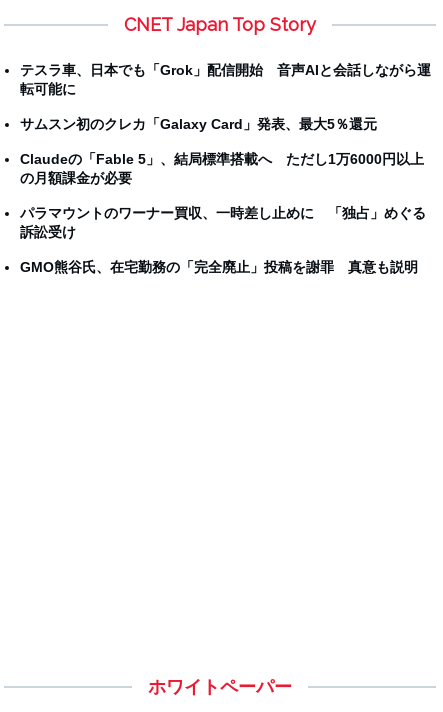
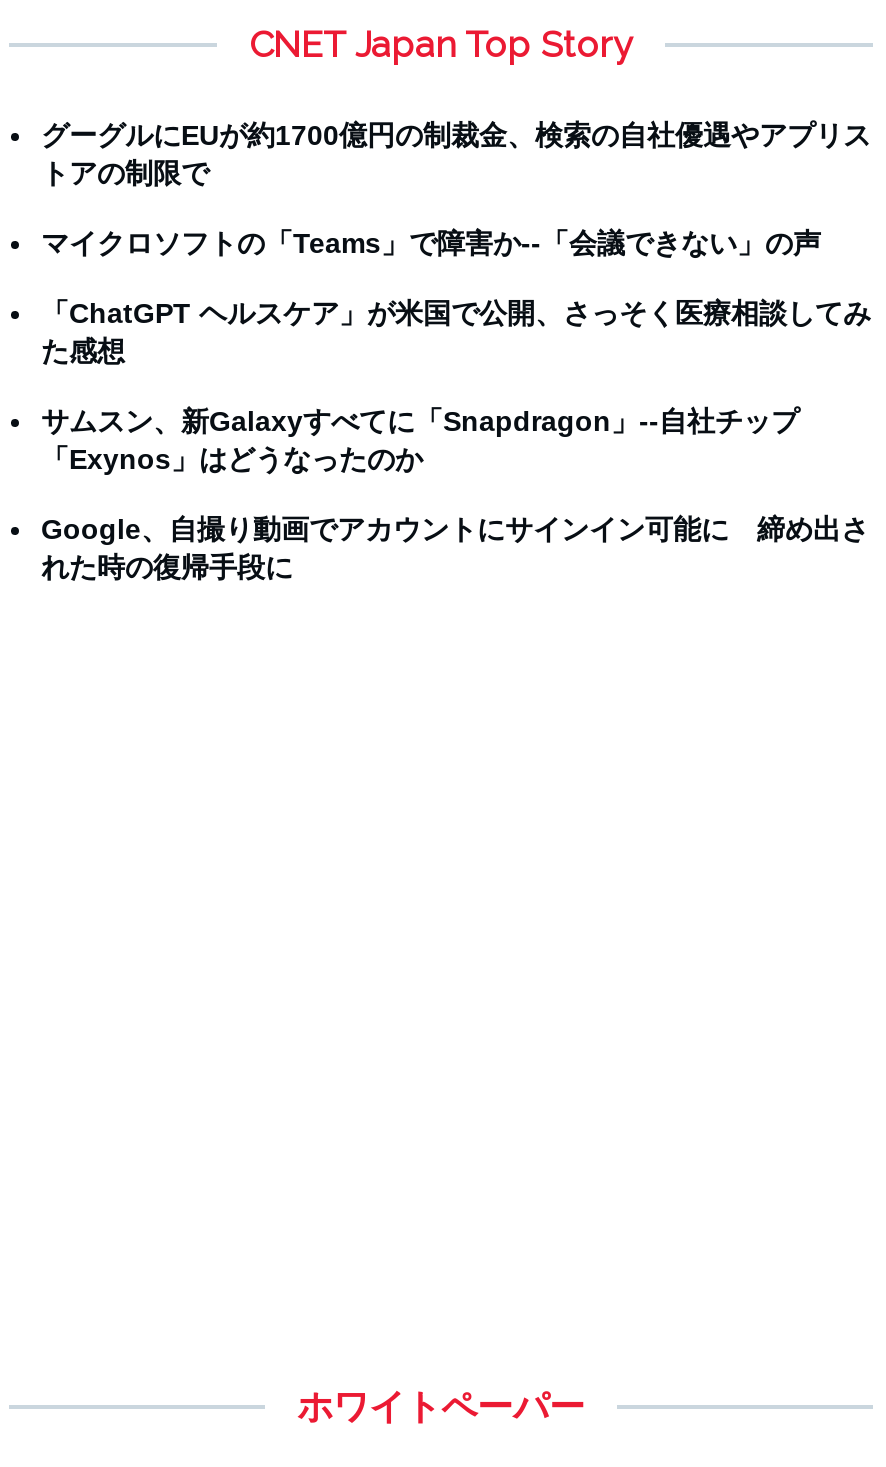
- テスラ車、日本でも「Grok」配信開始 音声AIと会話しながら運
- 転可能に
+ グーグルにEUが約1700億円の制裁金、検索の自社優遇やアプリス
+ トアの制限で

- サムスン初のクレカ「Galaxy Card」発表、最大5％還元
+ マイクロソフトの「Teams」で障害か--「会議できない」の声

- Claudeの「Fable 5」、結局標準搭載へ ただし1万6000円以上
- の月額課金が必要
+ 「ChatGPT ヘルスケア」が米国で公開、さっそく医療相談してみ
+ た感想

- パラマウントのワーナー買収、一時差し止めに 「独占」めぐる
- 訴訟受け
+ サムスン、新Galaxyすべてに「Snapdragon」--自社チップ
+ 「Exynos」はどうなったのか

- GMO熊谷氏、在宅勤務の「完全廃止」投稿を謝罪 真意も説明
+ Google、自撮り動画でアカウントにサインイン可能に 締め出さ
+ れた時の復帰手段に
